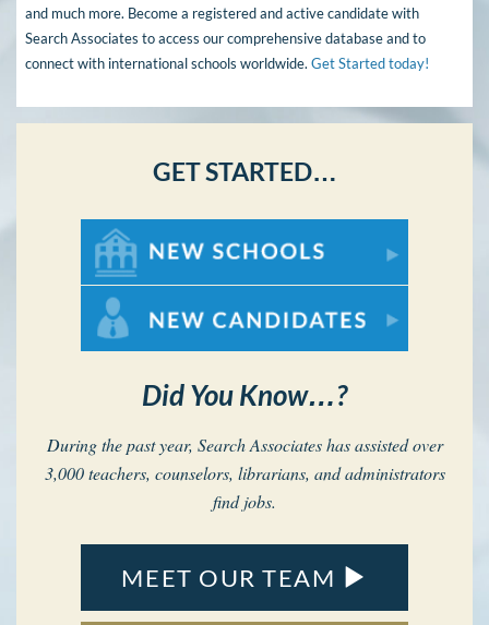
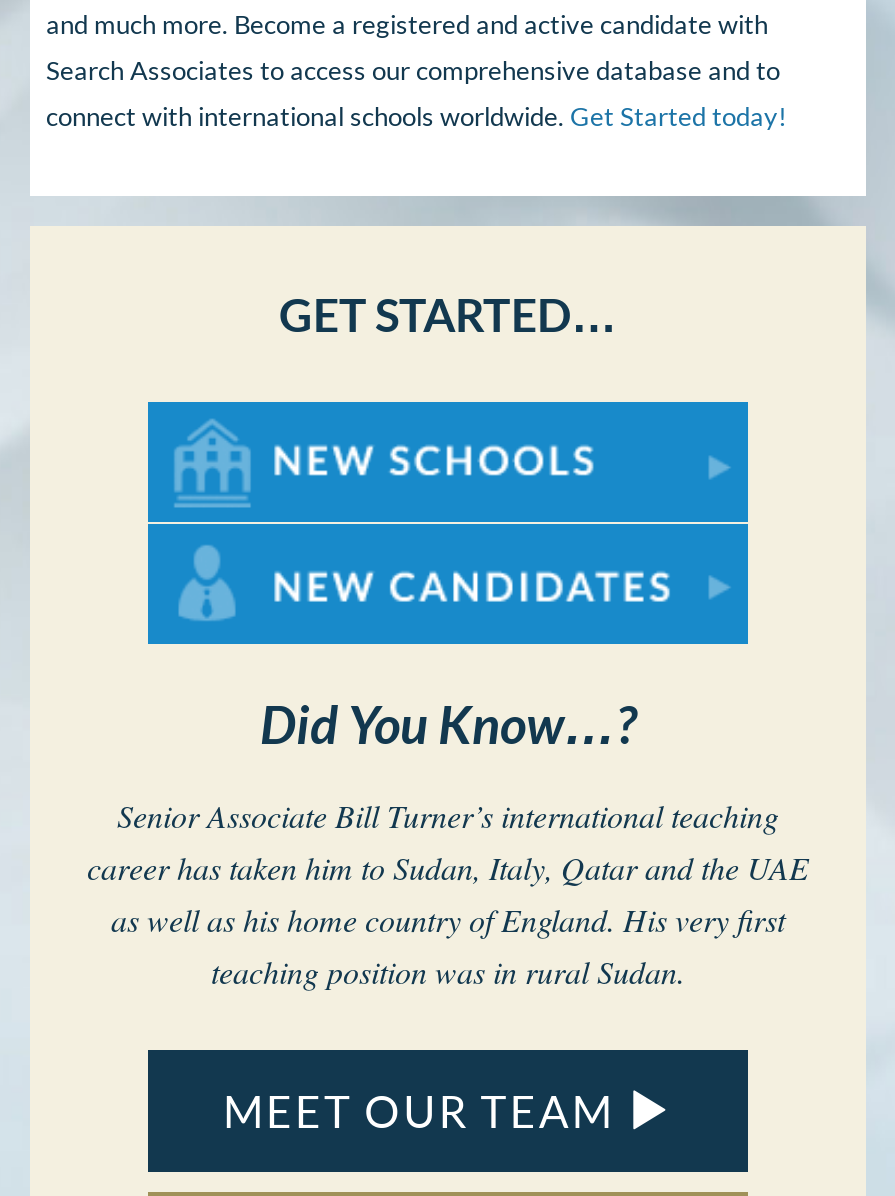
- During the past year, Search Associates has assisted over
- 3,000 teachers, counselors, librarians, and administrators
- find jobs.
+ Senior Associate Bill Turner’s international teaching
+ career has taken him to Sudan, Italy, Qatar and the UAE
+ as well as his home country of England. His very first
+ teaching position was in rural Sudan.
